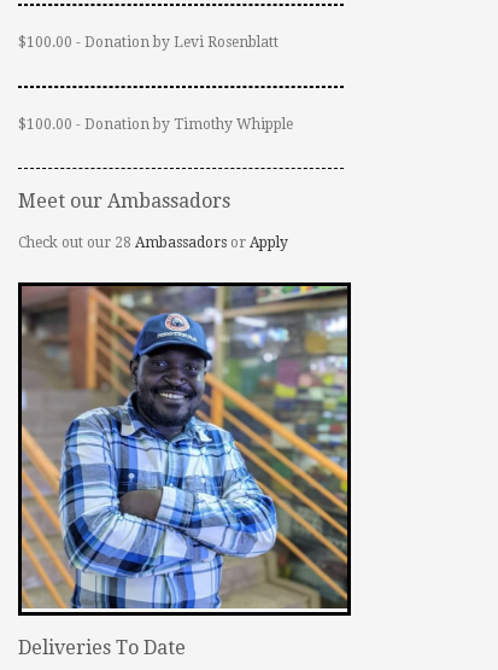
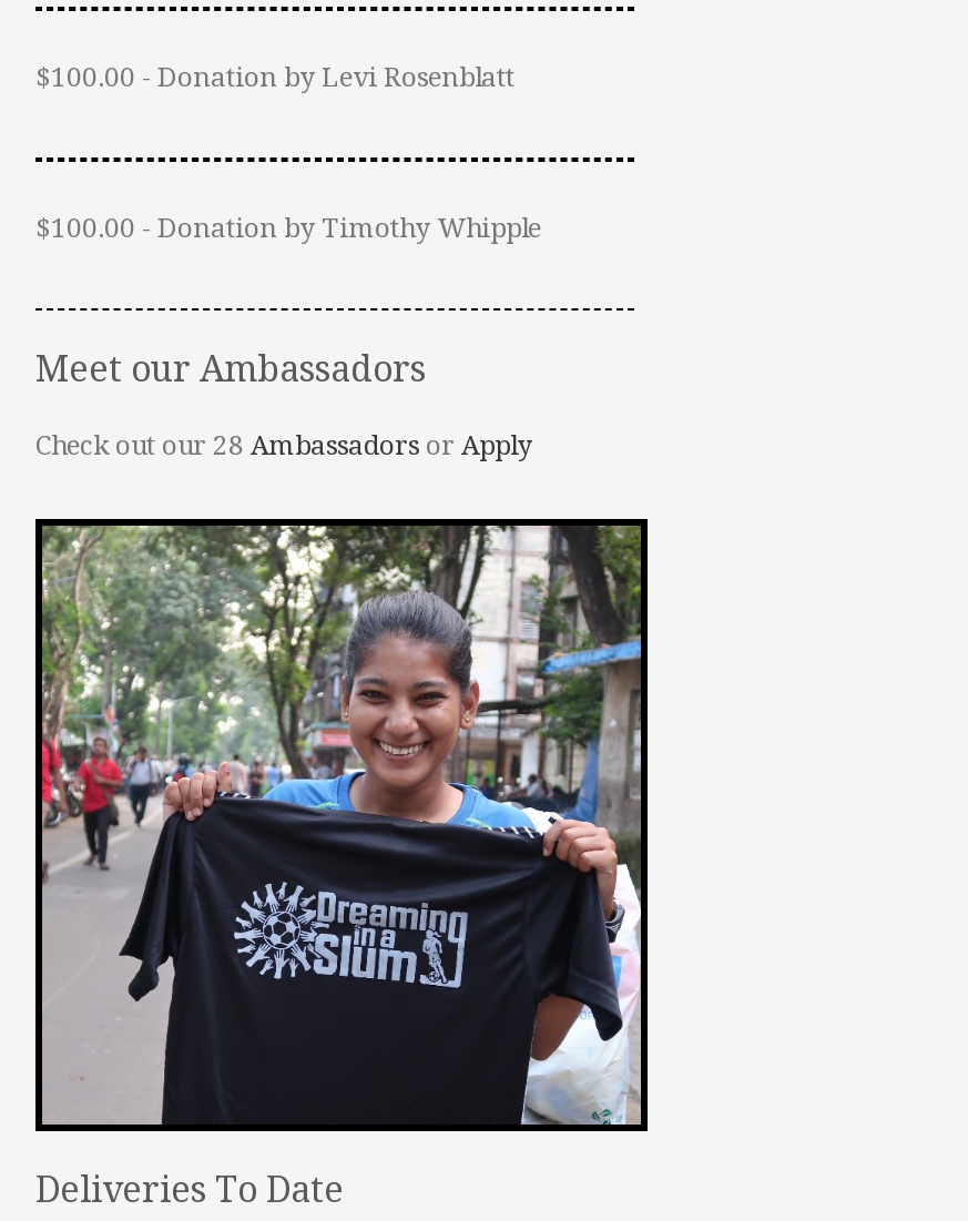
- [image]
+ [image]
